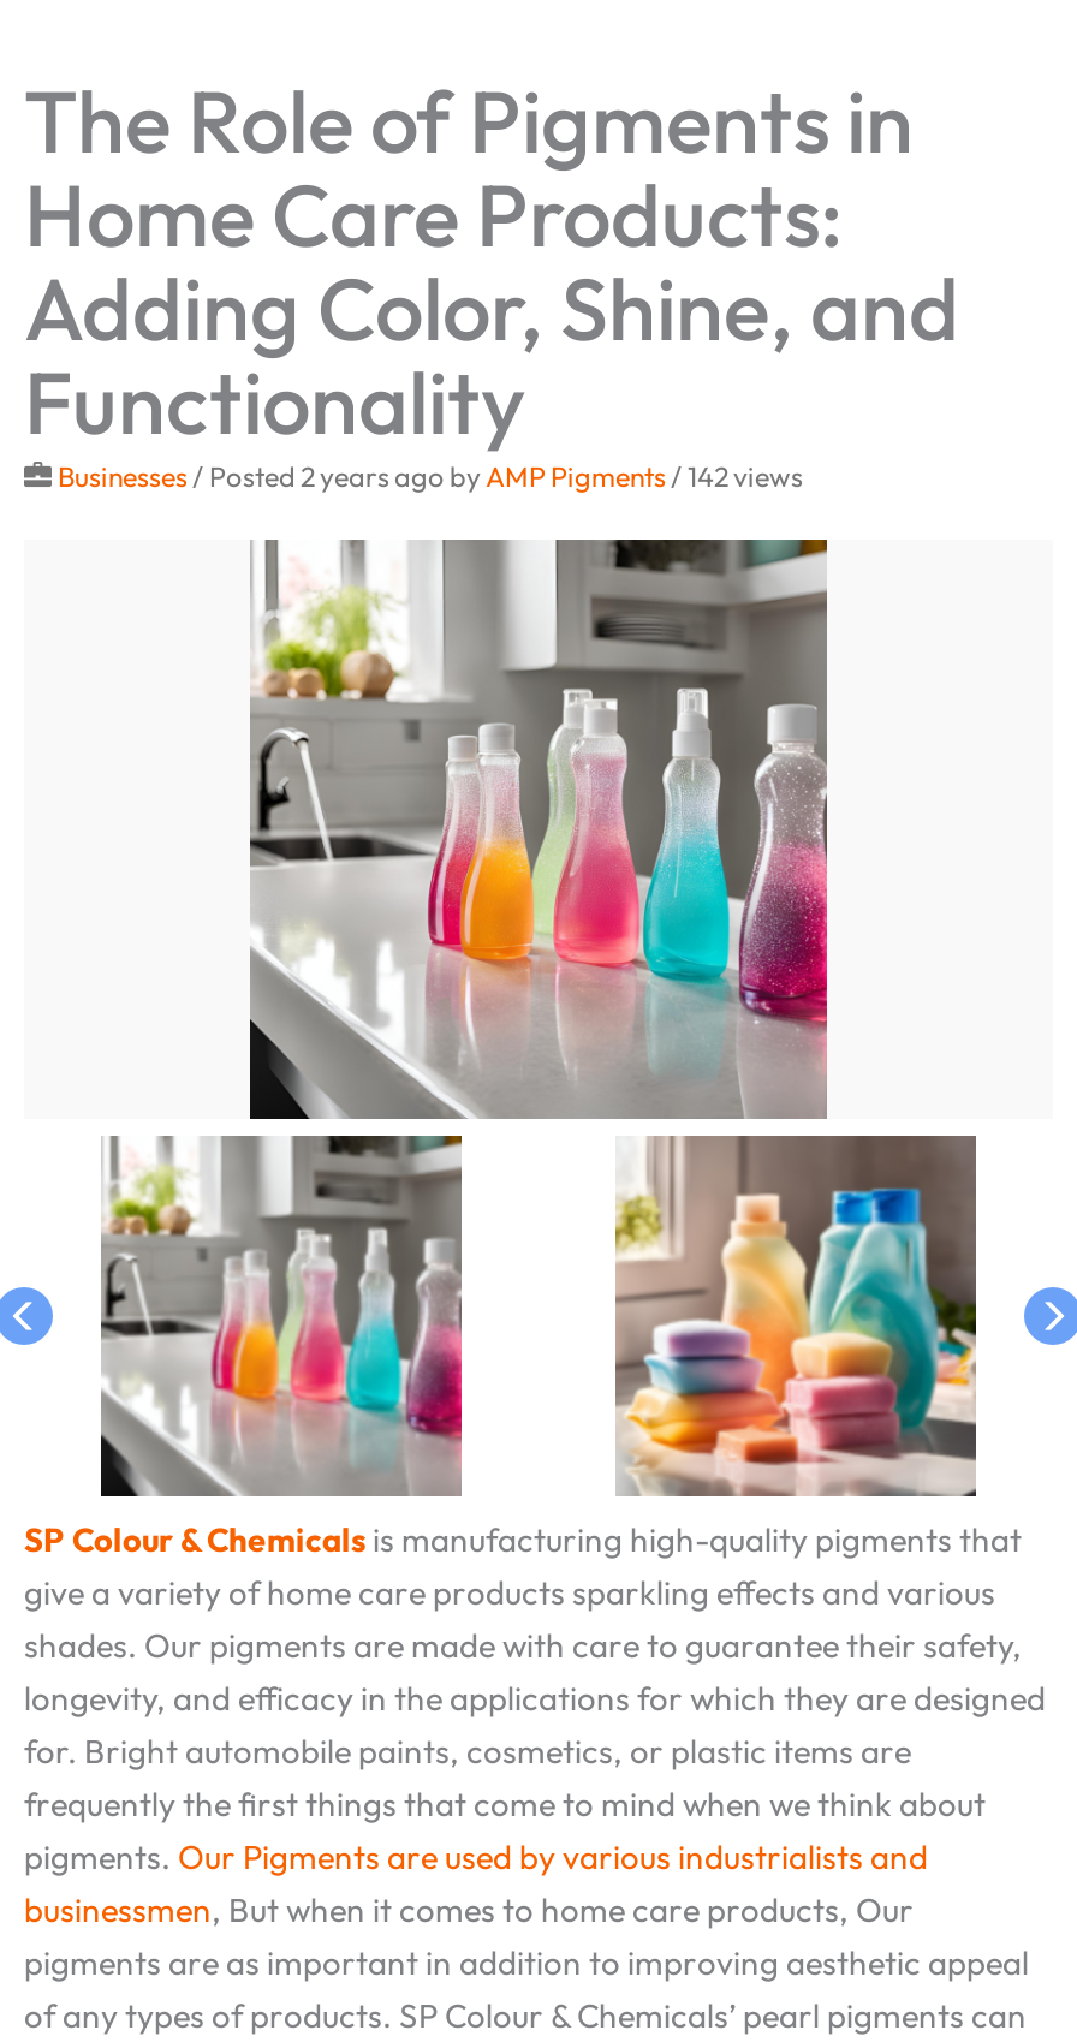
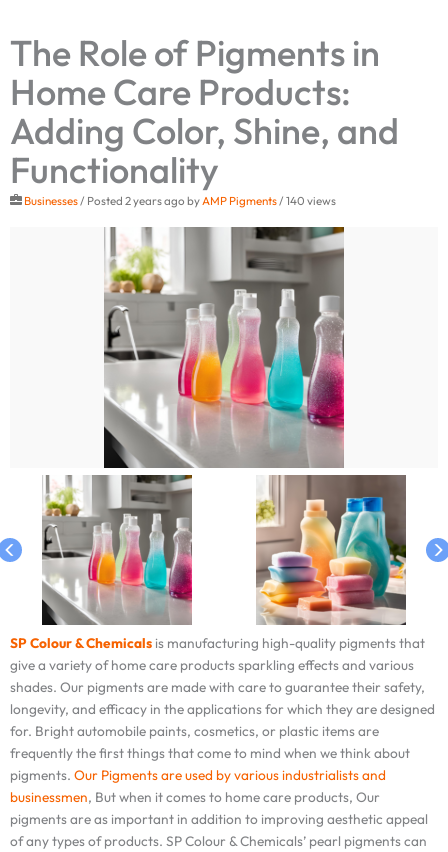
- Businesses / Posted 2 years ago by AMP Pigments / 142 views
+ Businesses / Posted 2 years ago by AMP Pigments / 140 views
